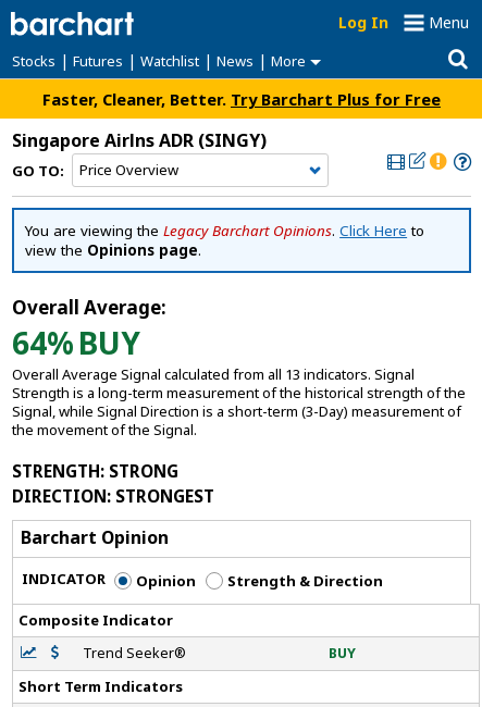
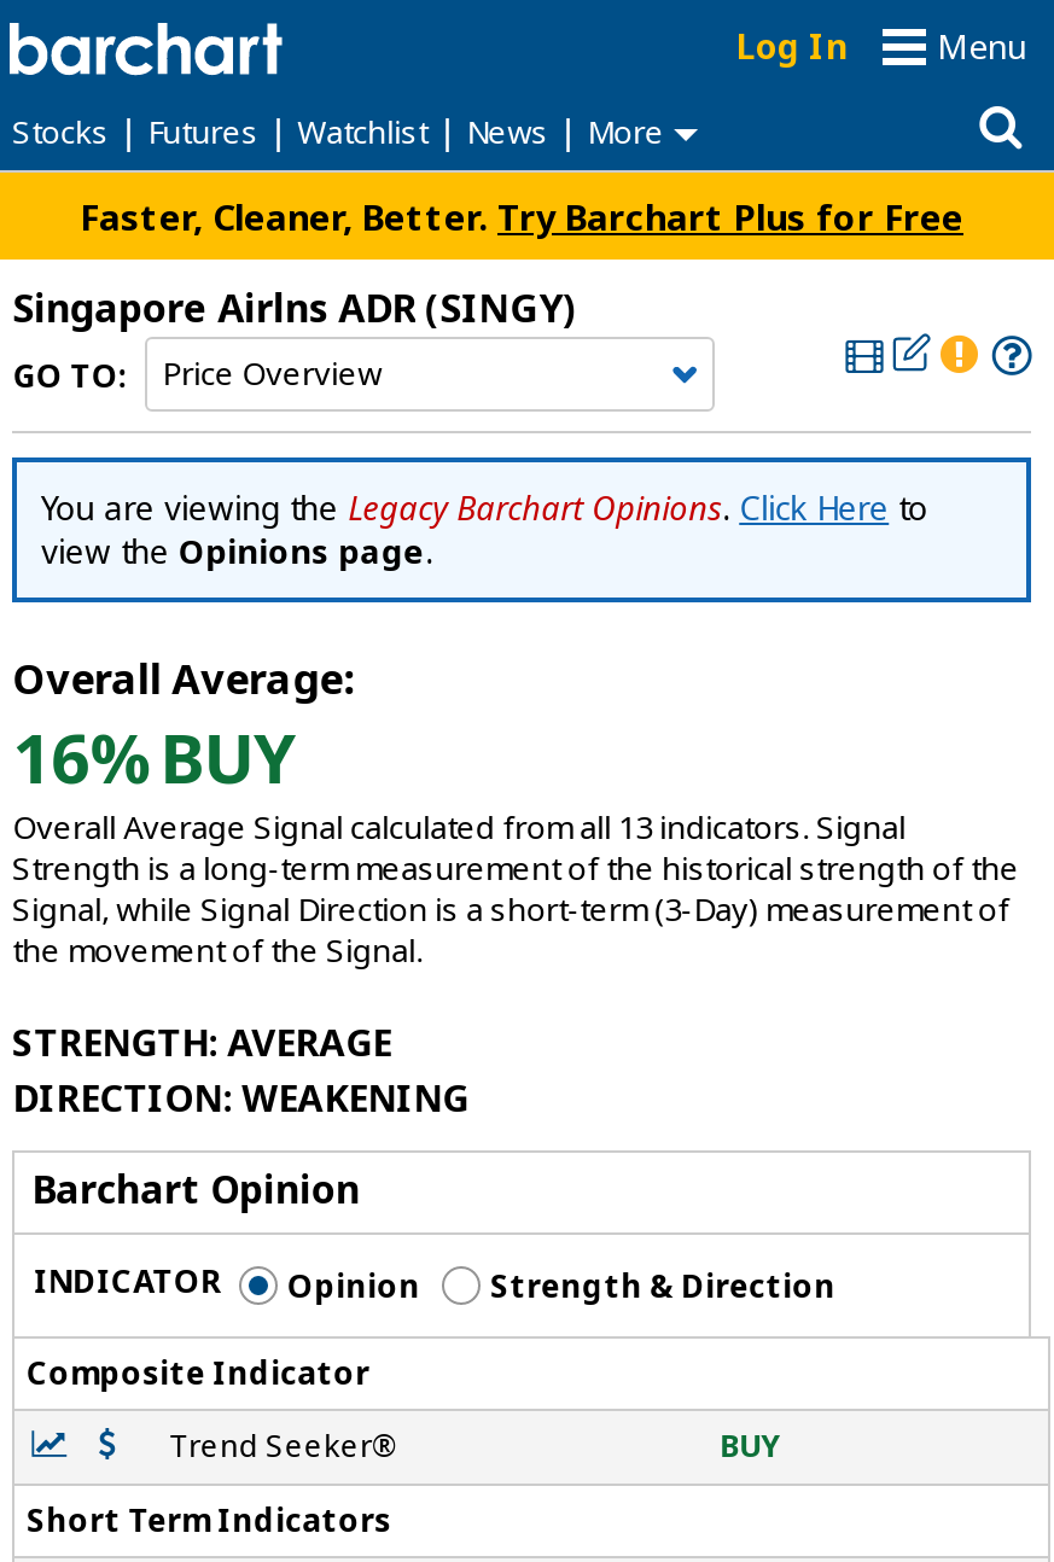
- 64% BUY
+ 16% BUY

- STRENGTH: STRONG
+ STRENGTH: AVERAGE

- DIRECTION: STRONGEST
+ DIRECTION: WEAKENING
